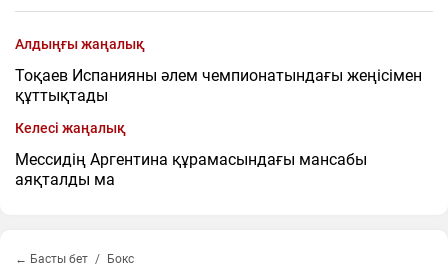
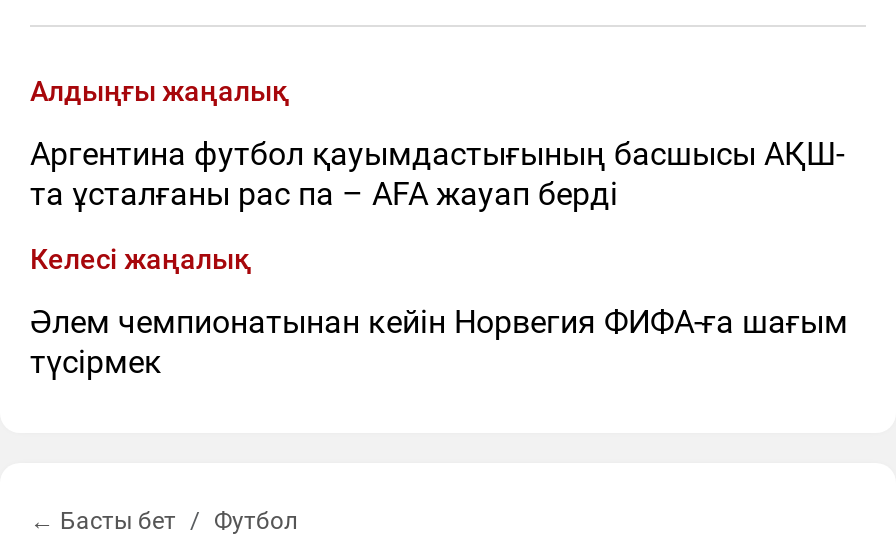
- Тоқаев Испанияны әлем чемпионатындағы жеңісімен
- құттықтады
+ Аргентина футбол қауымдастығының басшысы АҚШ-
+ та ұсталғаны рас па – AFA жауап берді

- Мессидің Аргентина құрамасындағы мансабы
- аяқталды ма
+ Әлем чемпионатынан кейін Норвегия ФИФА-ға шағым
+ түсірмек

- Бокс
+ Футбол
